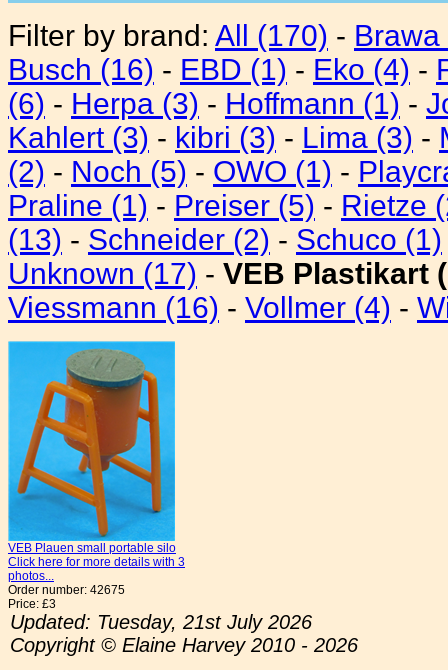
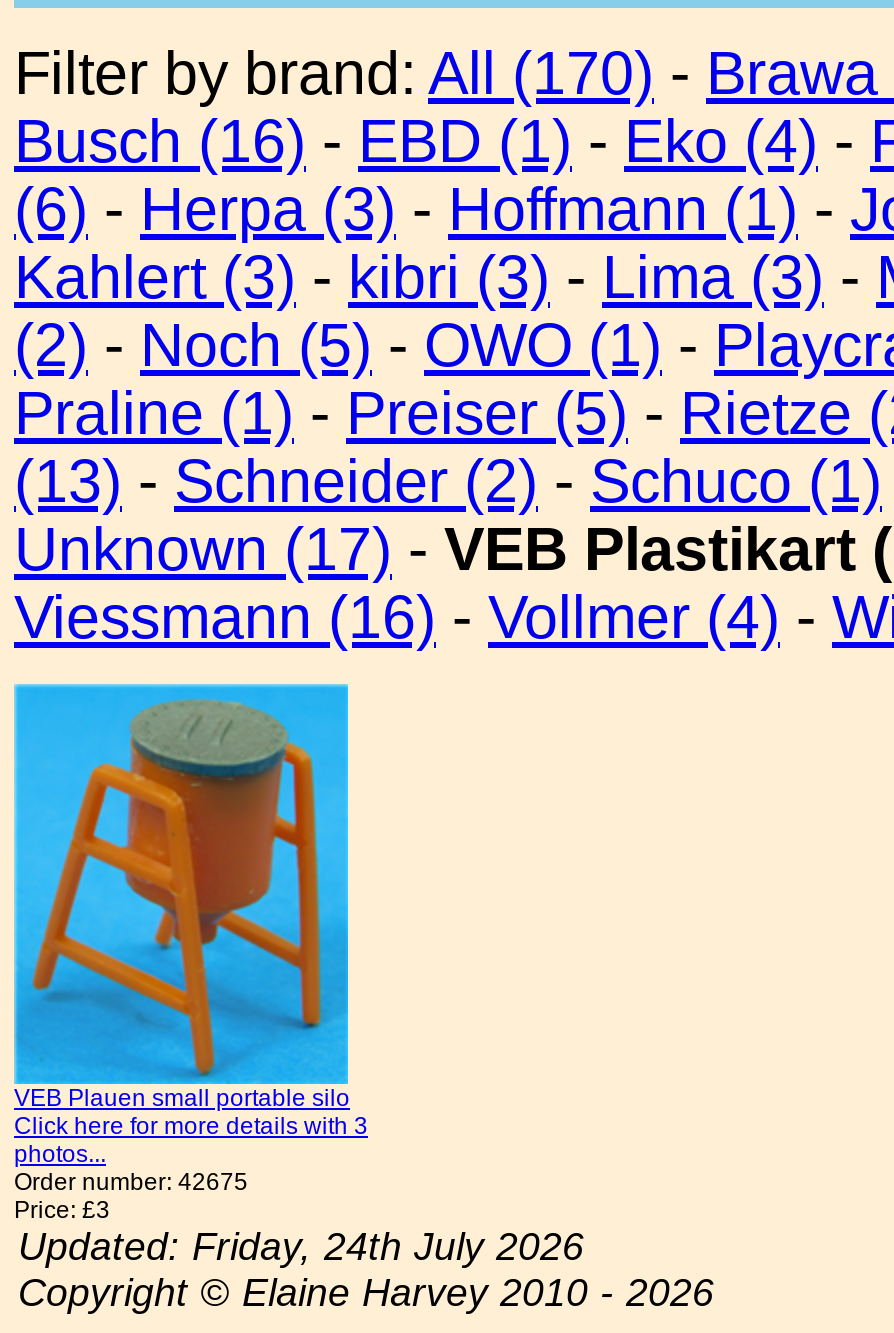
- Updated: Tuesday, 21st July 2026
+ Updated: Friday, 24th July 2026
